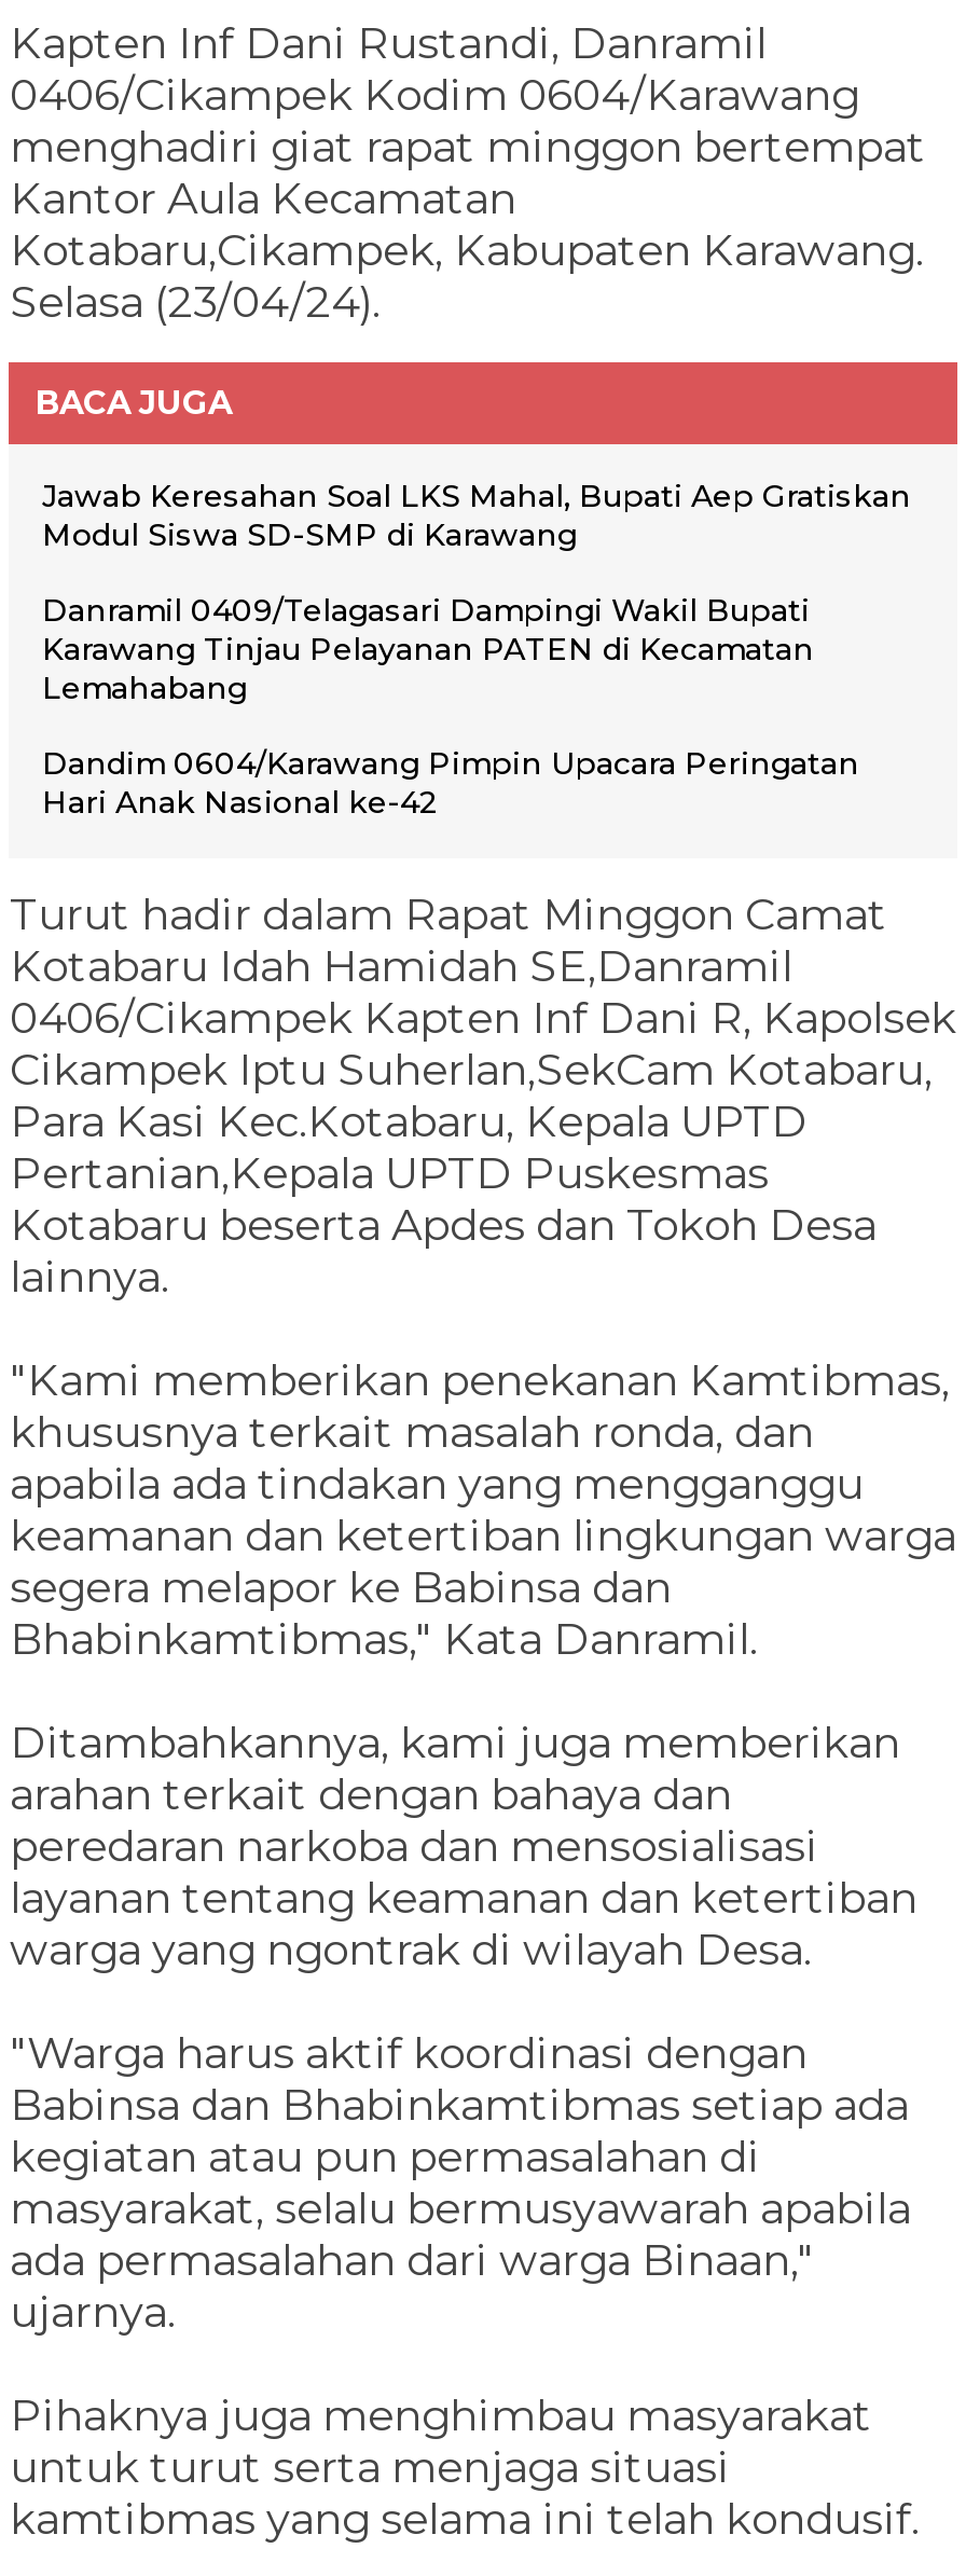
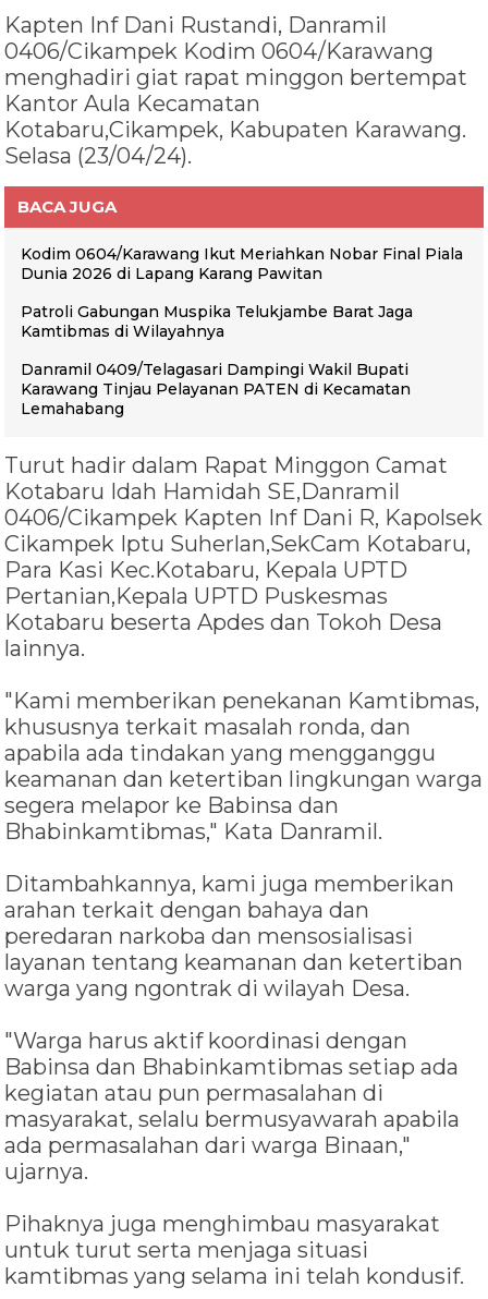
- Jawab Keresahan Soal LKS Mahal, Bupati Aep Gratiskan
- Modul Siswa SD-SMP di Karawang
+ Kodim 0604/Karawang Ikut Meriahkan Nobar Final Piala
+ Dunia 2026 di Lapang Karang Pawitan
+ Patroli Gabungan Muspika Telukjambe Barat Jaga
+ Kamtibmas di Wilayahnya

moved down: Danramil 0409/Telagasari Dampingi Wakil Bupati | Karawang Tinjau Pelayanan PATEN di Kecamatan | Lemahabang

- Dandim 0604/Karawang Pimpin Upacara Peringatan
- Hari Anak Nasional ke-42
